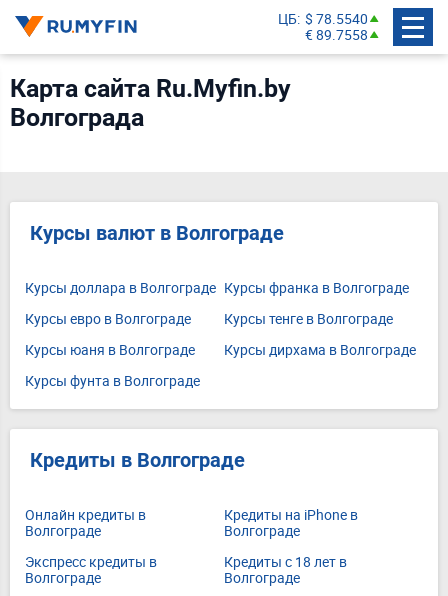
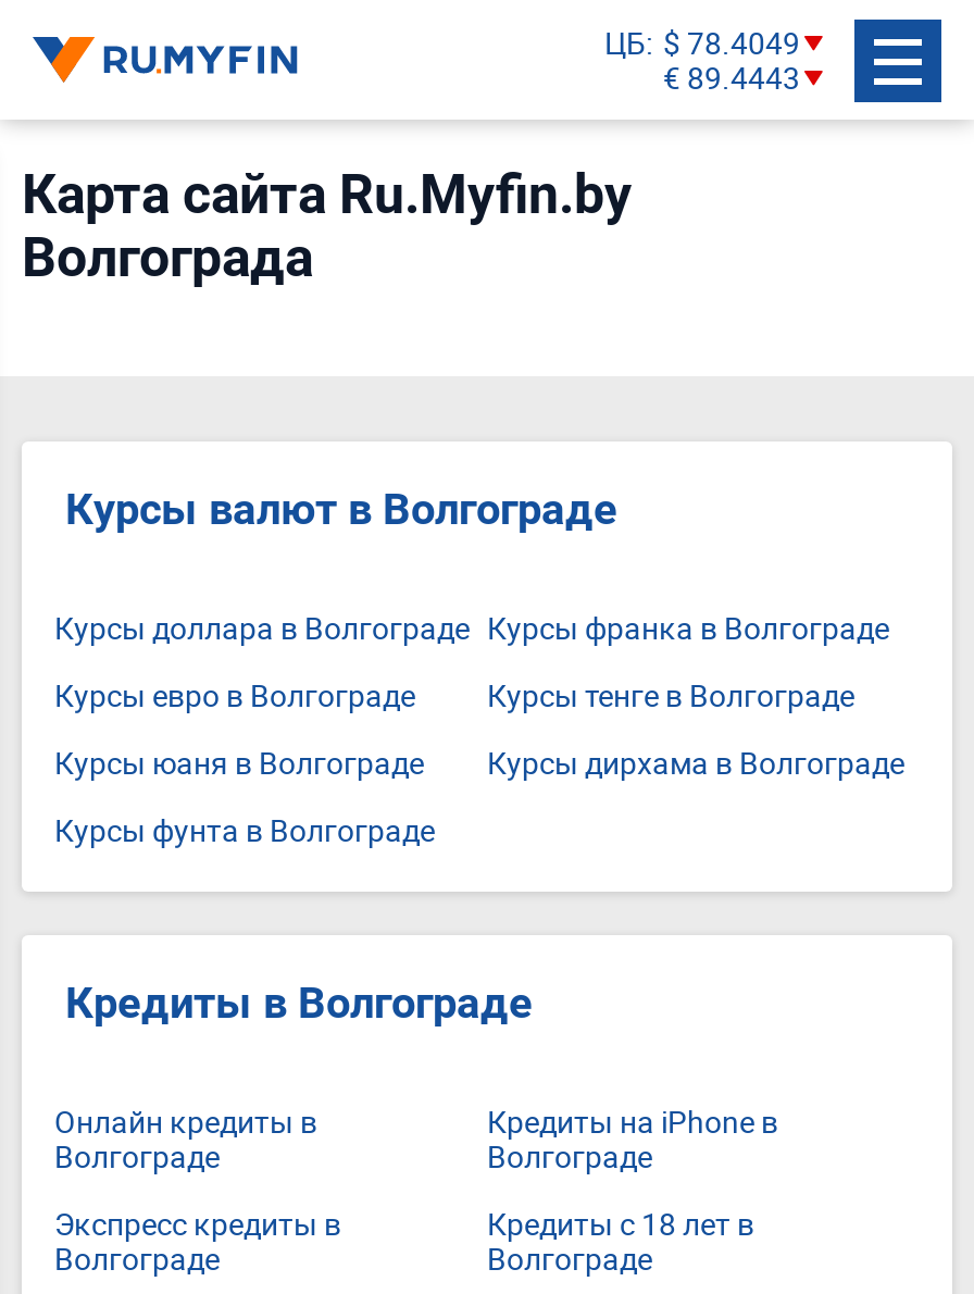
- ЦБ $ 78.5540
+ ЦБ $ 78.4049

- € 89.7558
+ € 89.4443
